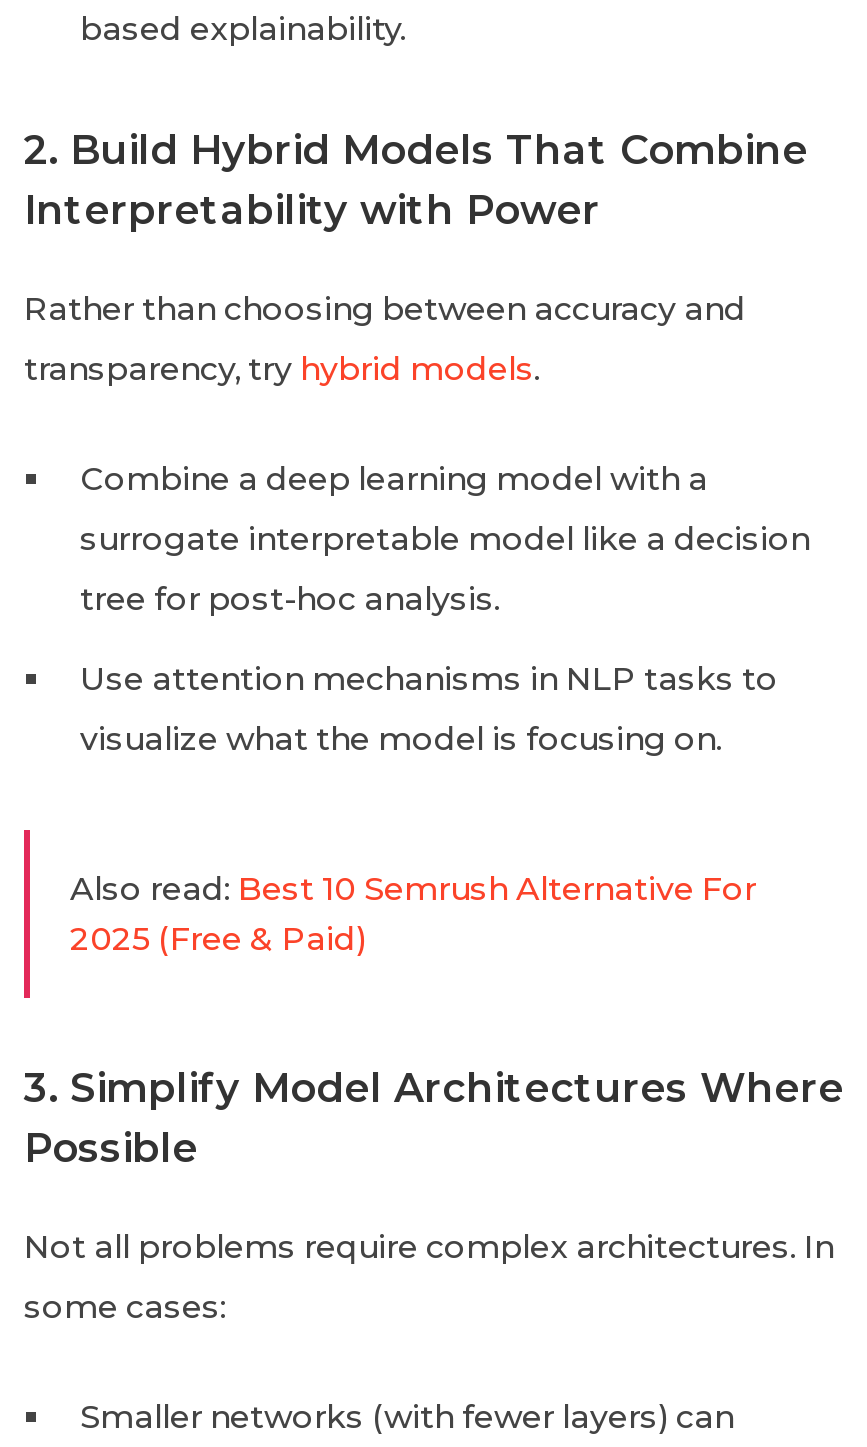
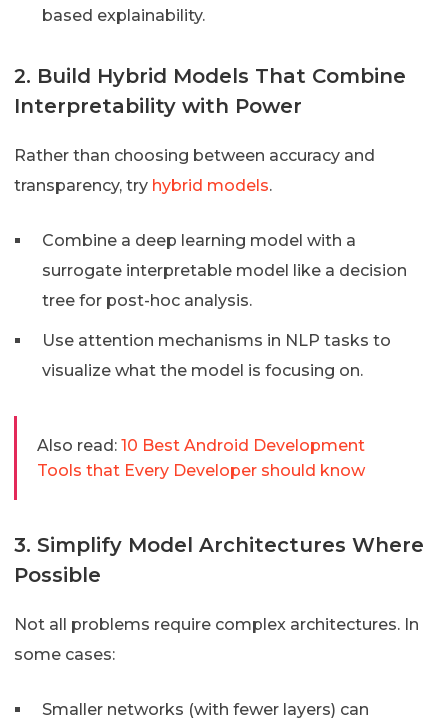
- Also read: Best 10 Semrush Alternative For
- 2025 (Free & Paid)
+ Also read: 10 Best Android Development
+ Tools that Every Developer should know
